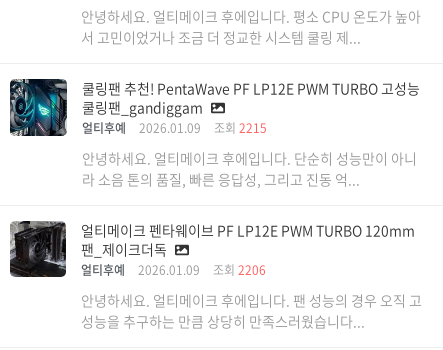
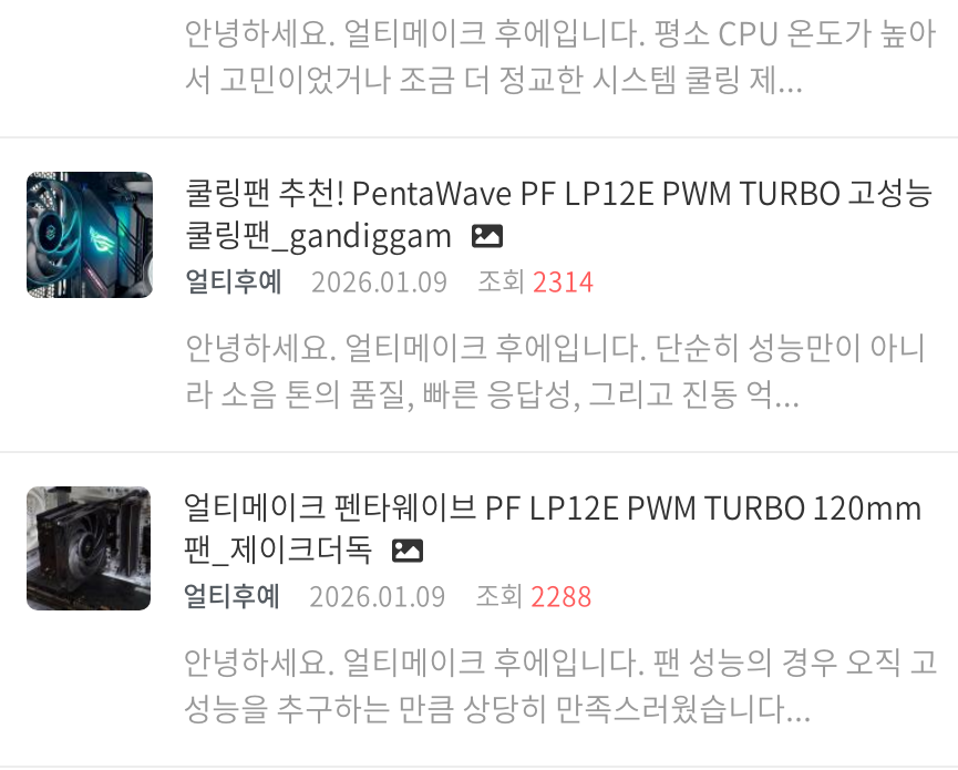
- 얼티후예 2026.01.09 조회 2215
+ 얼티후예 2026.01.09 조회 2314

- 얼티후예 2026.01.09 조회 2206
+ 얼티후예 2026.01.09 조회 2288
